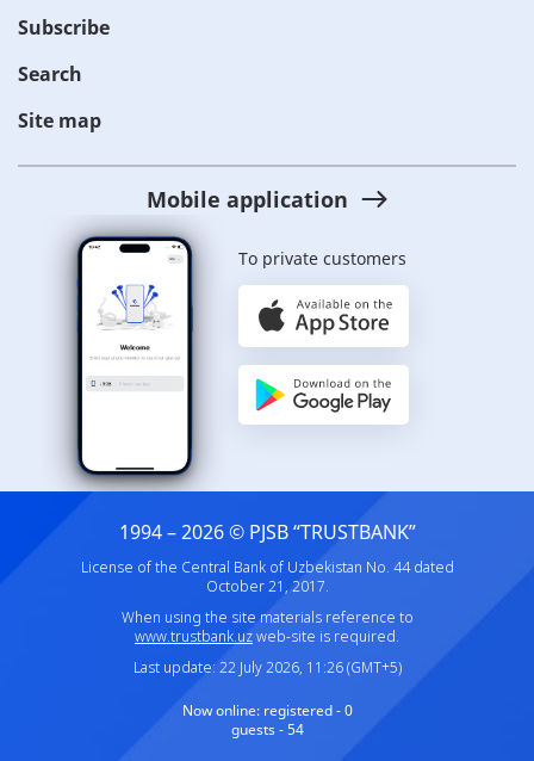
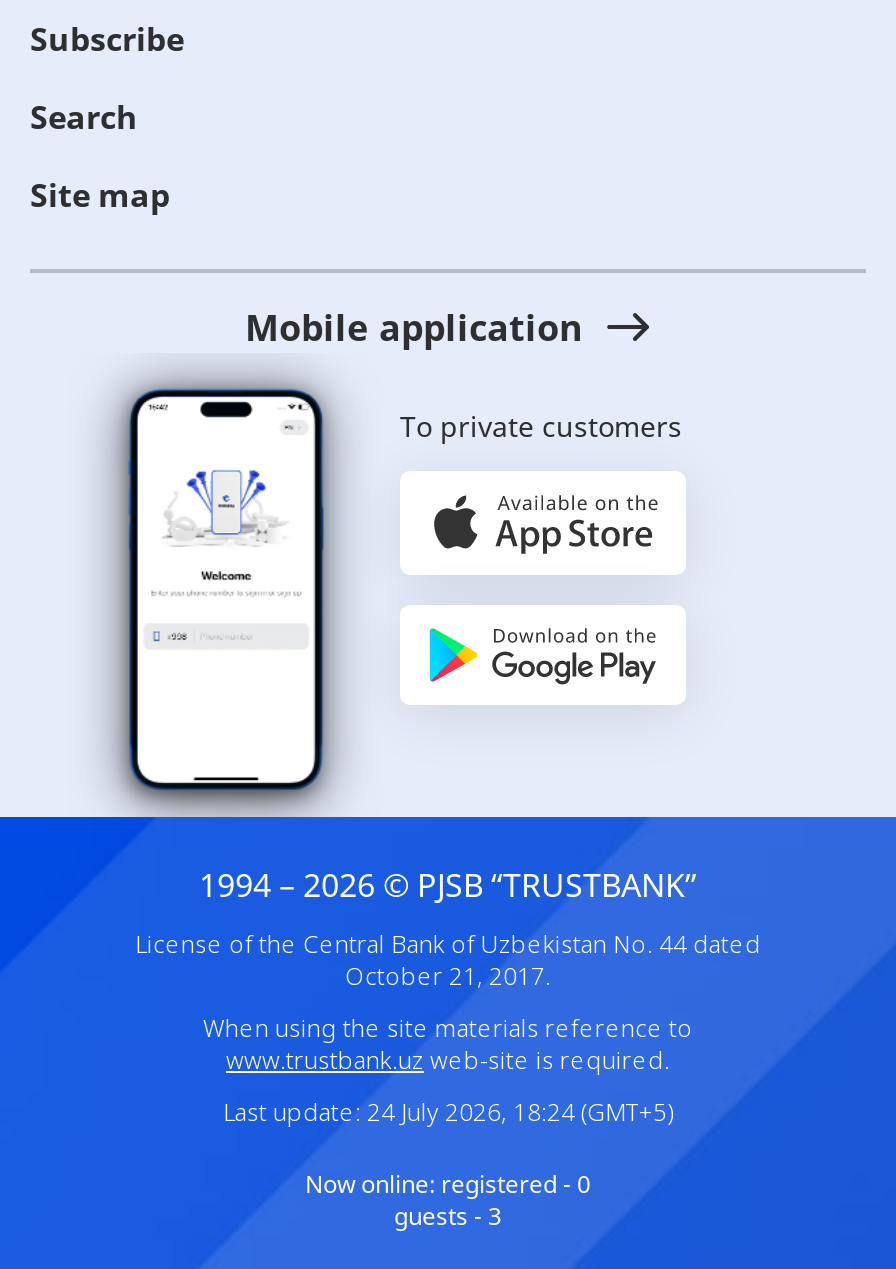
- Last update: 22 July 2026, 11:26 (GMT+5)
+ Last update: 24 July 2026, 18:24 (GMT+5)

- guests - 54
+ guests - 3
